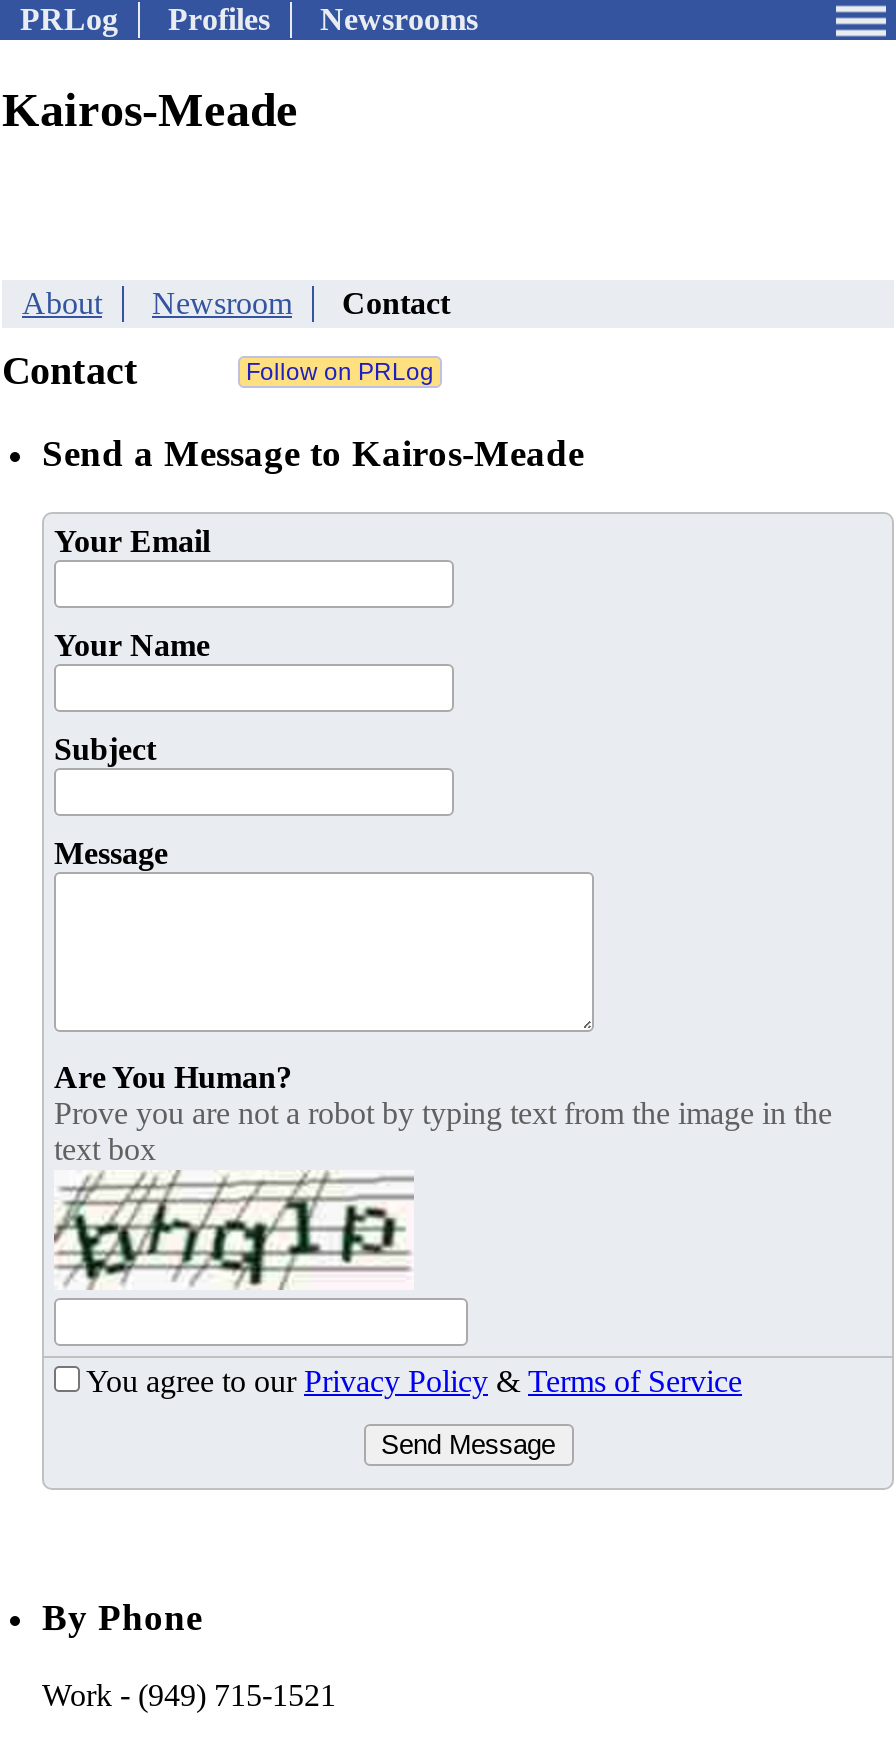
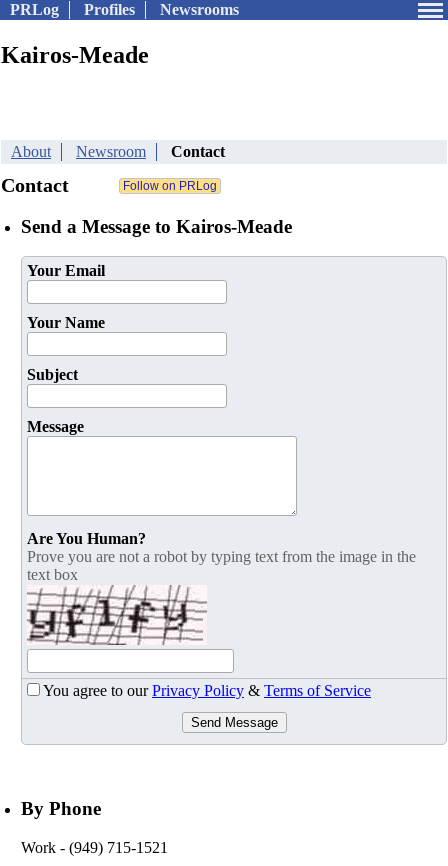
- [image]
+ [image]
